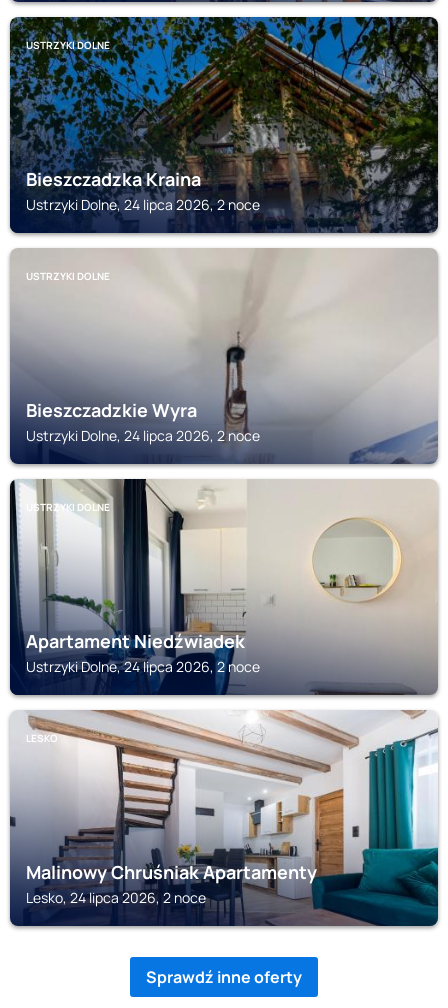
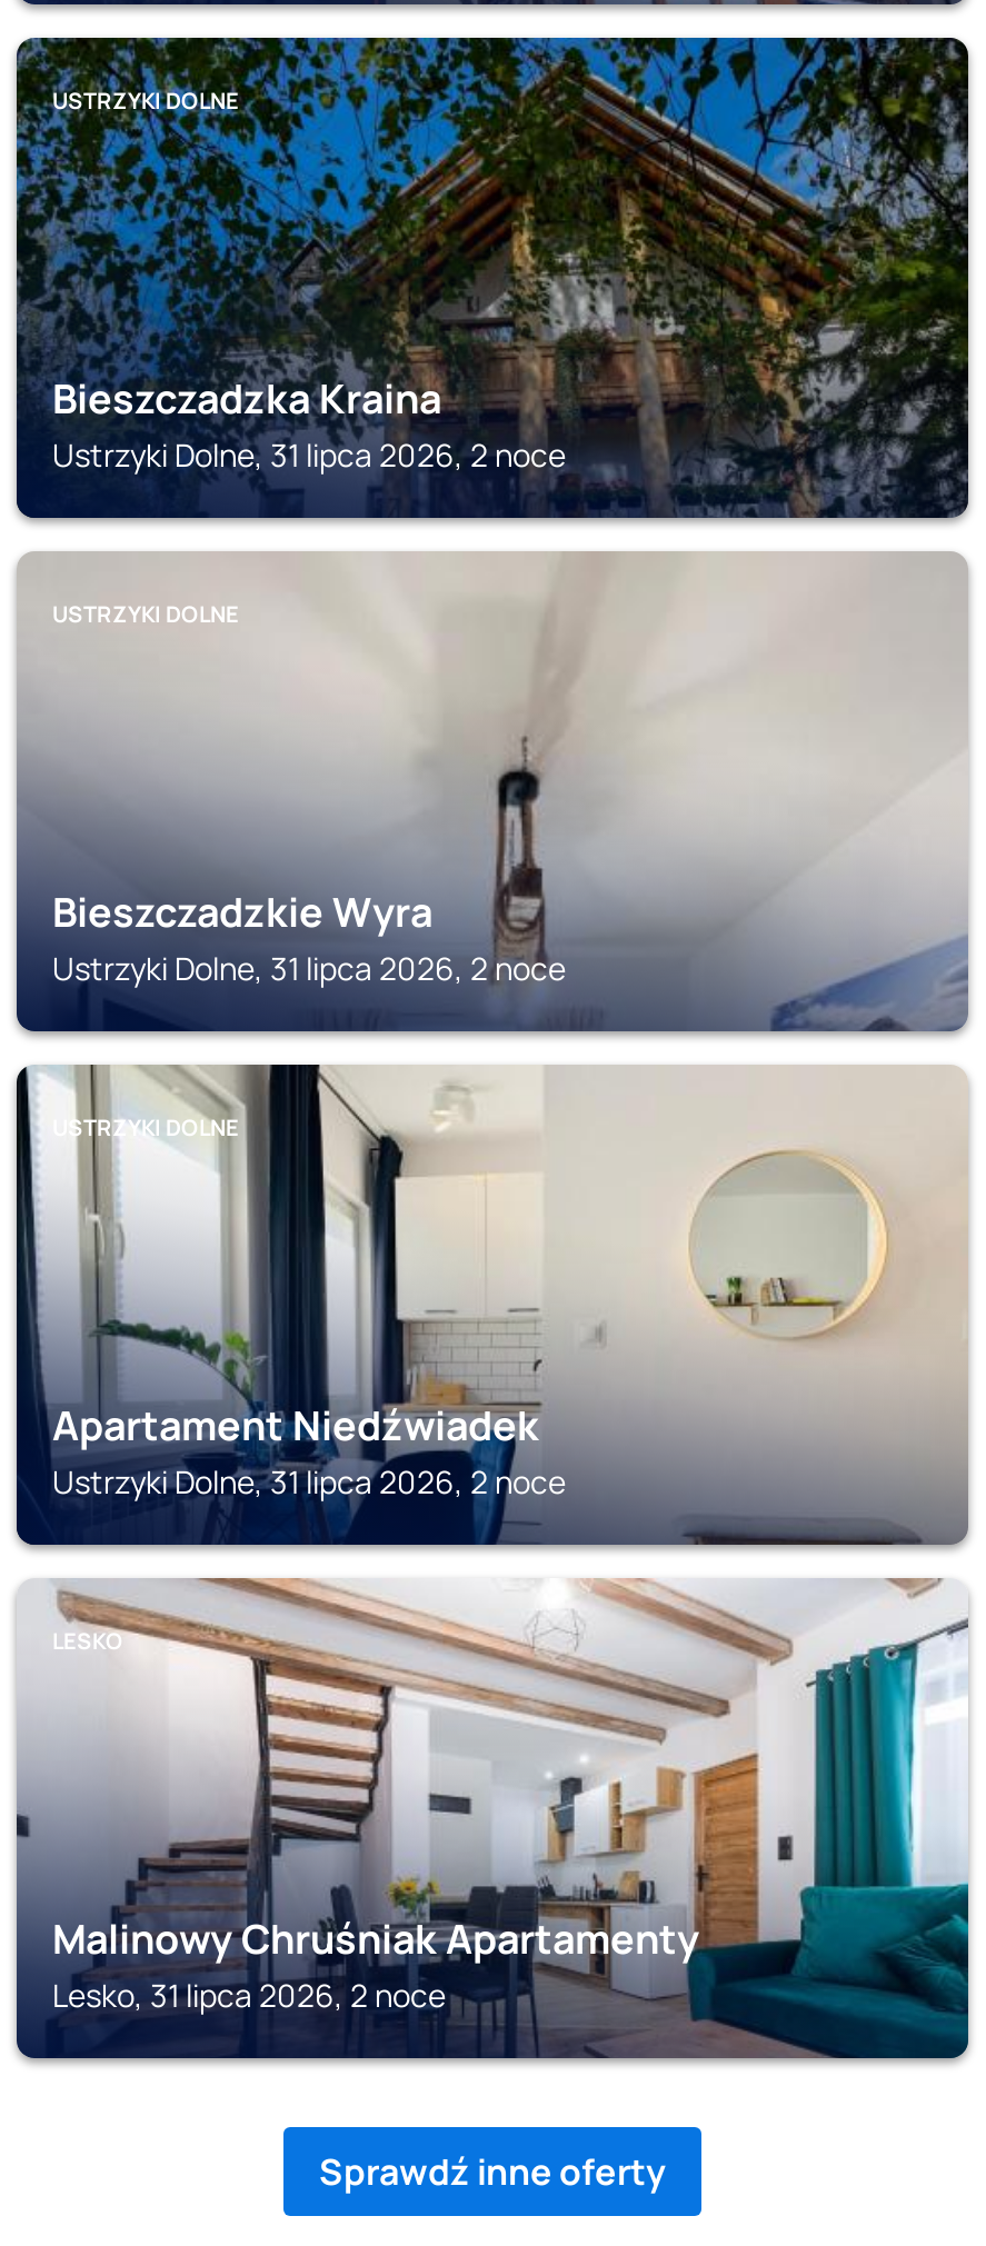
- Ustrzyki Dolne, 24 lipca 2026, 2 noce
+ Ustrzyki Dolne, 31 lipca 2026, 2 noce

- Ustrzyki Dolne, 24 lipca 2026, 2 noce
+ Ustrzyki Dolne, 31 lipca 2026, 2 noce

- Ustrzyki Dolne, 24 lipca 2026, 2 noce
+ Ustrzyki Dolne, 31 lipca 2026, 2 noce

- Lesko, 24 lipca 2026, 2 noce
+ Lesko, 31 lipca 2026, 2 noce
